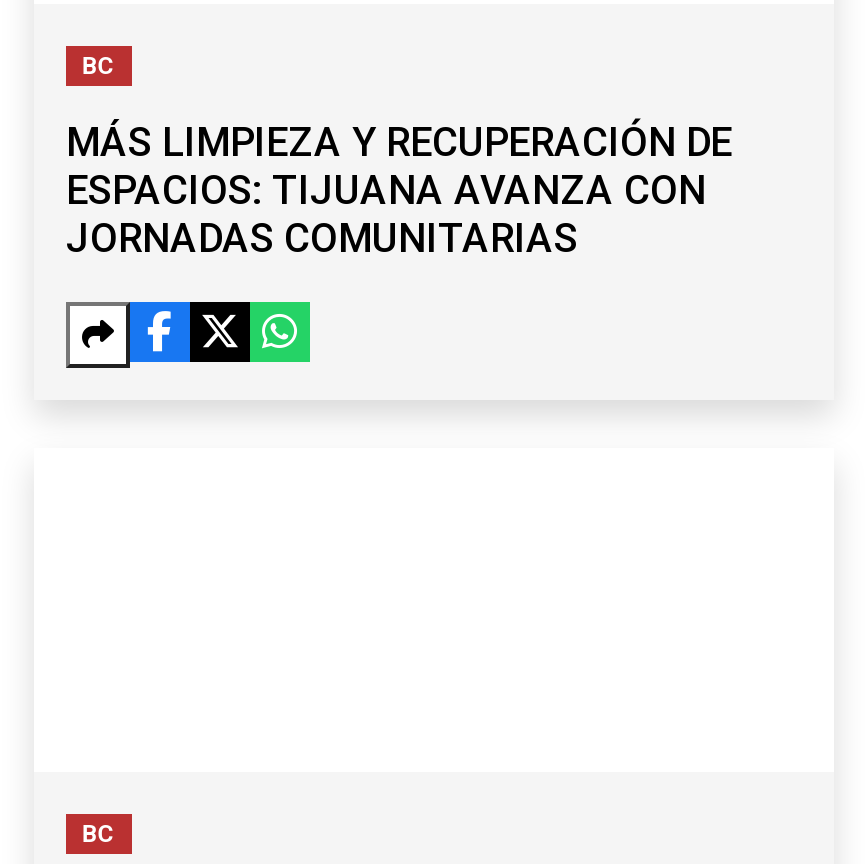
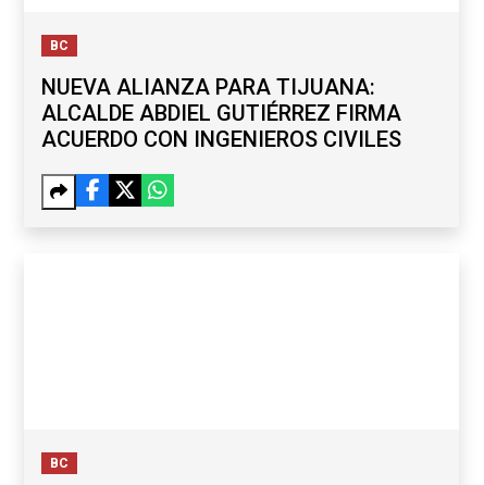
- MÁS LIMPIEZA Y RECUPERACIÓN DE
- ESPACIOS: TIJUANA AVANZA CON
- JORNADAS COMUNITARIAS
+ NUEVA ALIANZA PARA TIJUANA:
+ ALCALDE ABDIEL GUTIÉRREZ FIRMA
+ ACUERDO CON INGENIEROS CIVILES
